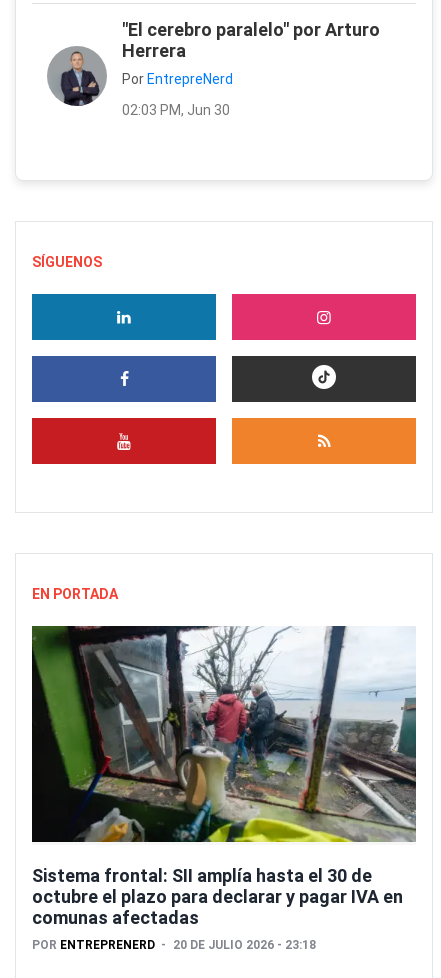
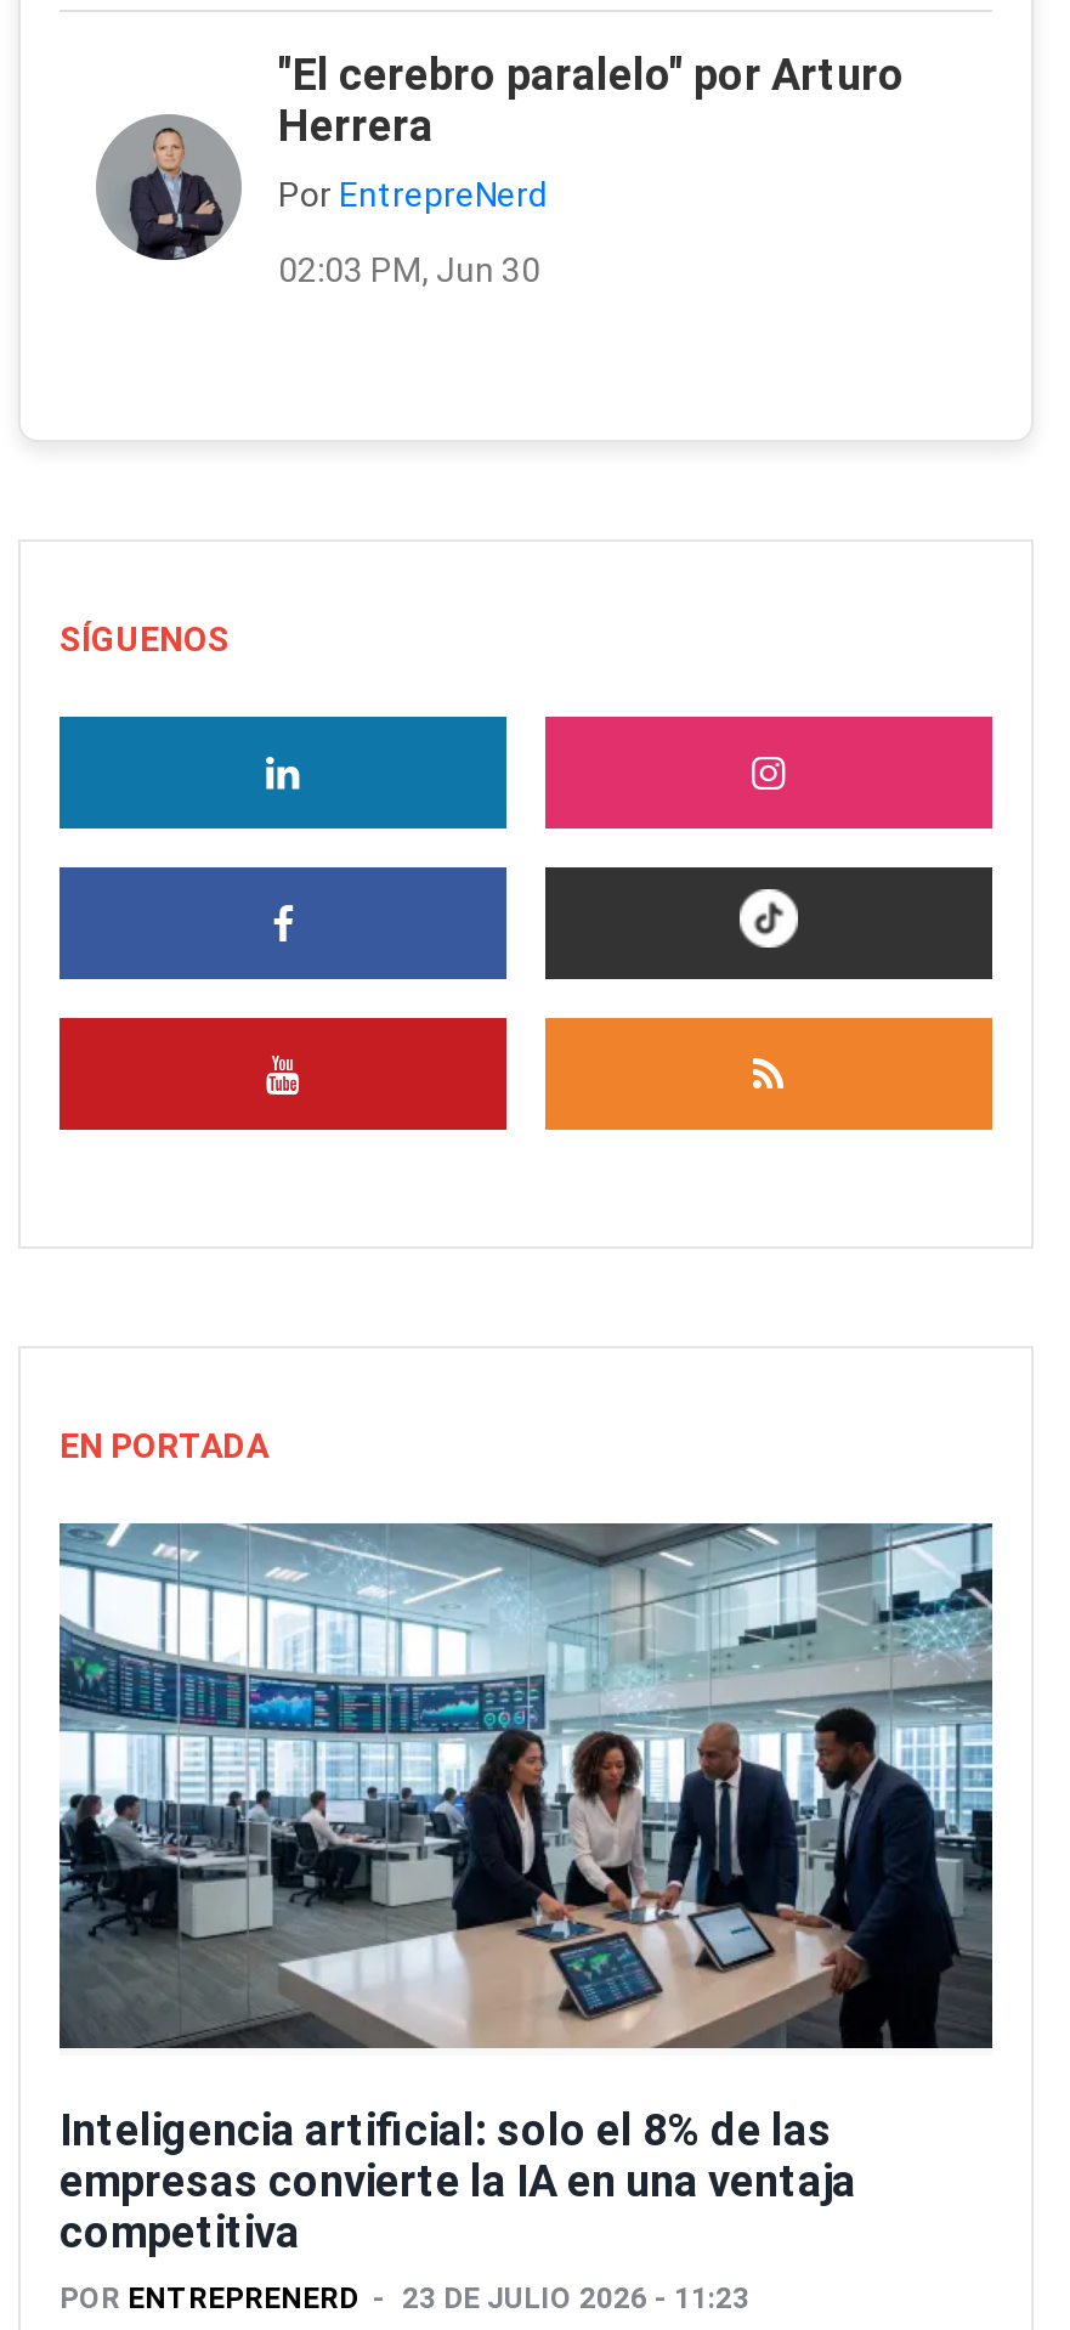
- [image]
- Sistema frontal: SII amplía hasta el 30 de
- octubre el plazo para declarar y pagar IVA en
- comunas afectadas
+ [image]
+ Inteligencia artificial: solo el 8% de las
+ empresas convierte la IA en una ventaja
+ competitiva

- POR ENTREPRENERD 20 DE JULIO 2026 - 23:18
+ POR ENTREPRENERD 23 DE JULIO 2026 - 11:23
